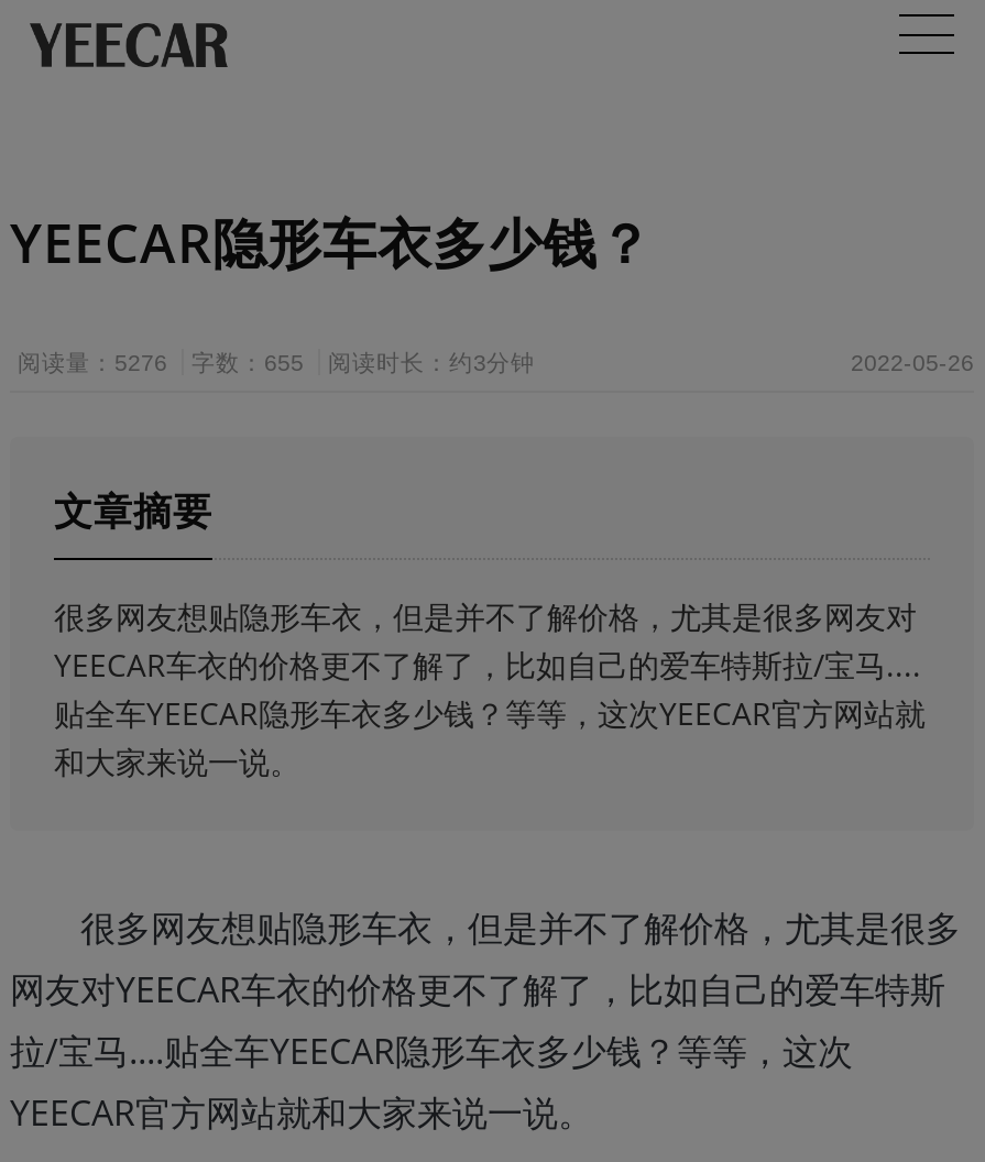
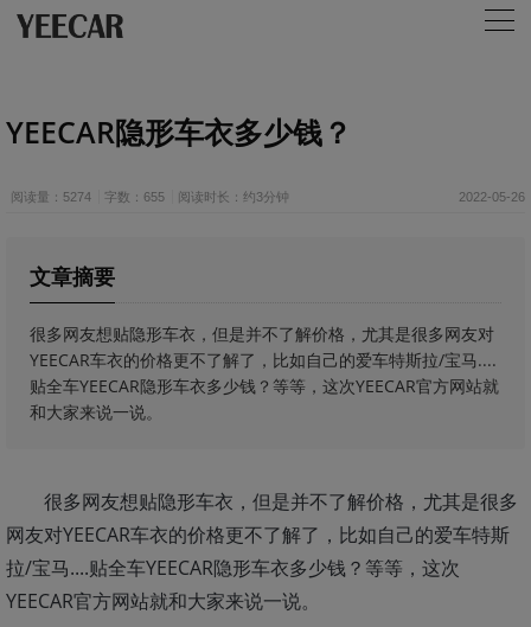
- 阅读量：5276 字数：655 阅读时长：约3分钟
+ 阅读量：5274 字数：655 阅读时长：约3分钟
